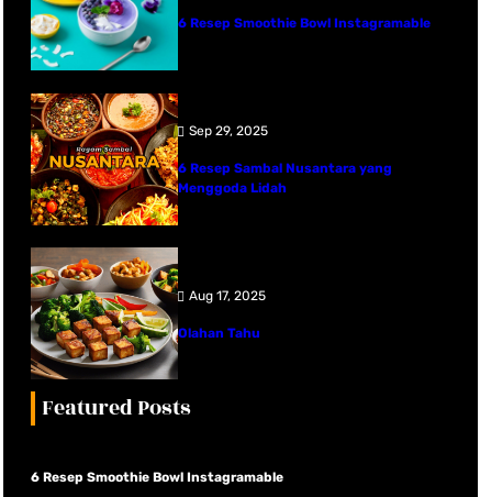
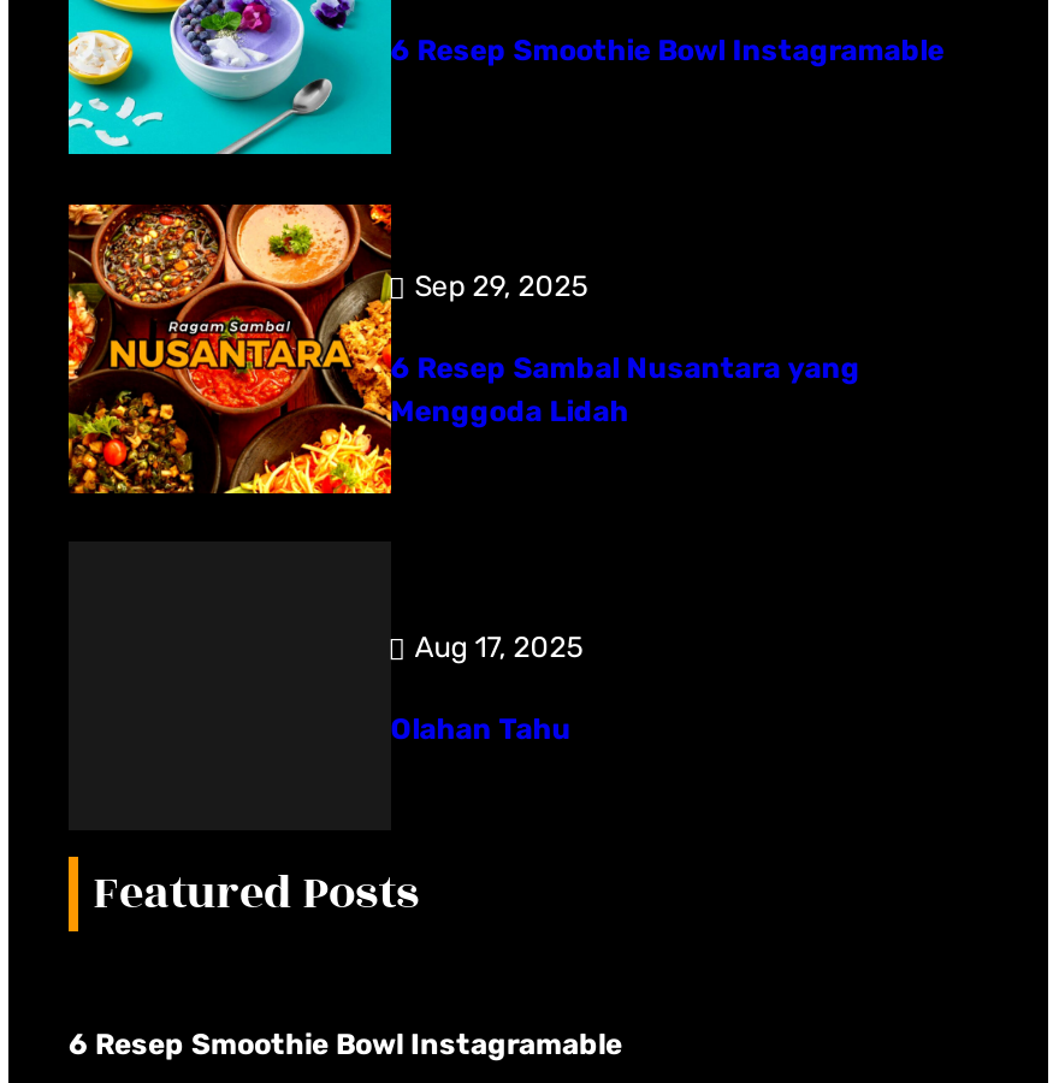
- [image]
